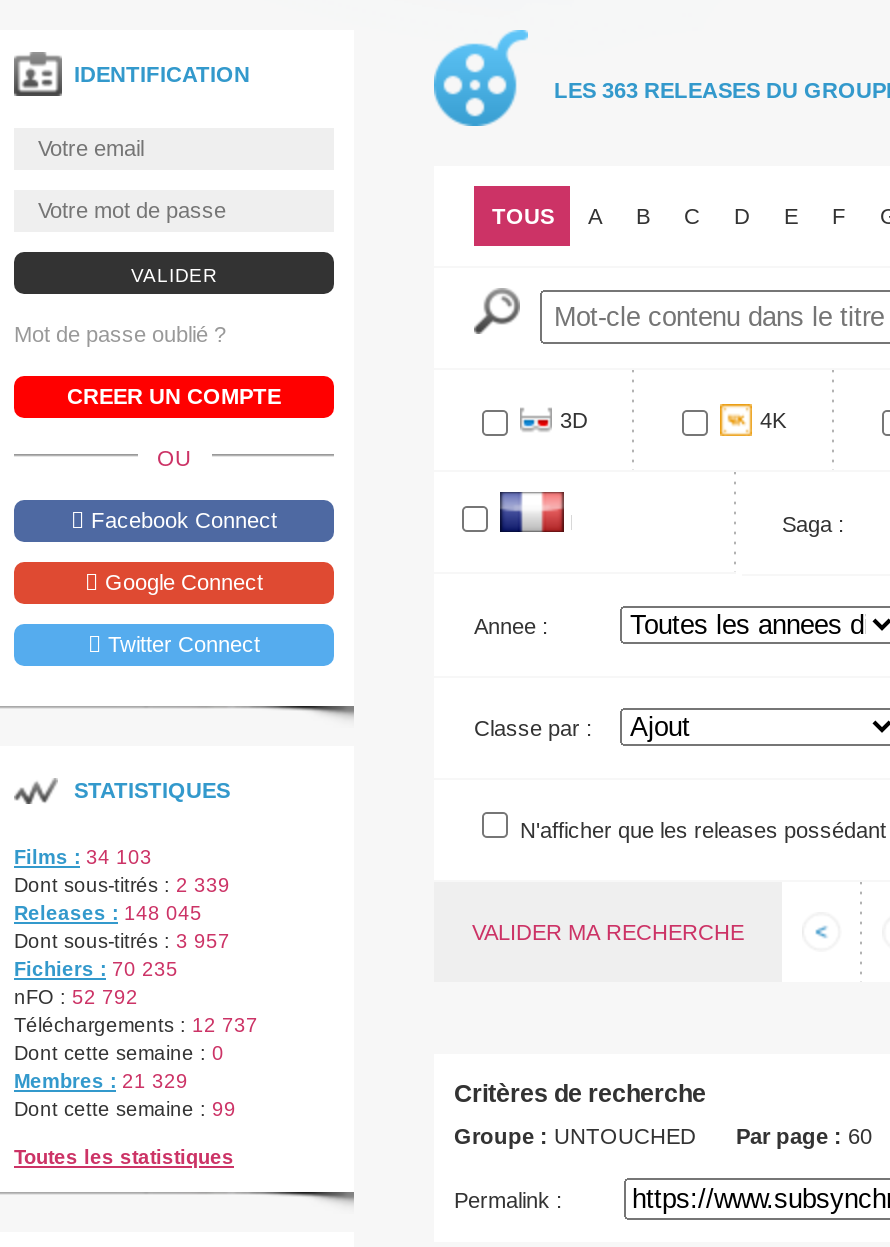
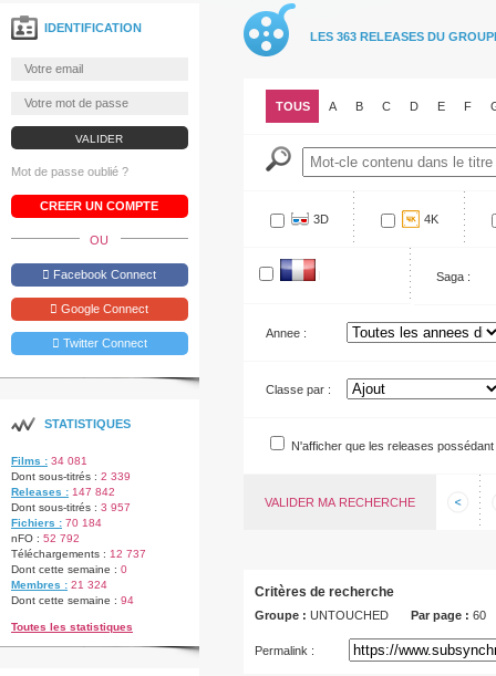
- Films : 34 103
+ Films : 34 081

- Releases : 148 045
+ Releases : 147 842

- Fichiers : 70 235
+ Fichiers : 70 184

- Membres : 21 329
+ Membres : 21 324

- Dont cette semaine : 99
+ Dont cette semaine : 94
